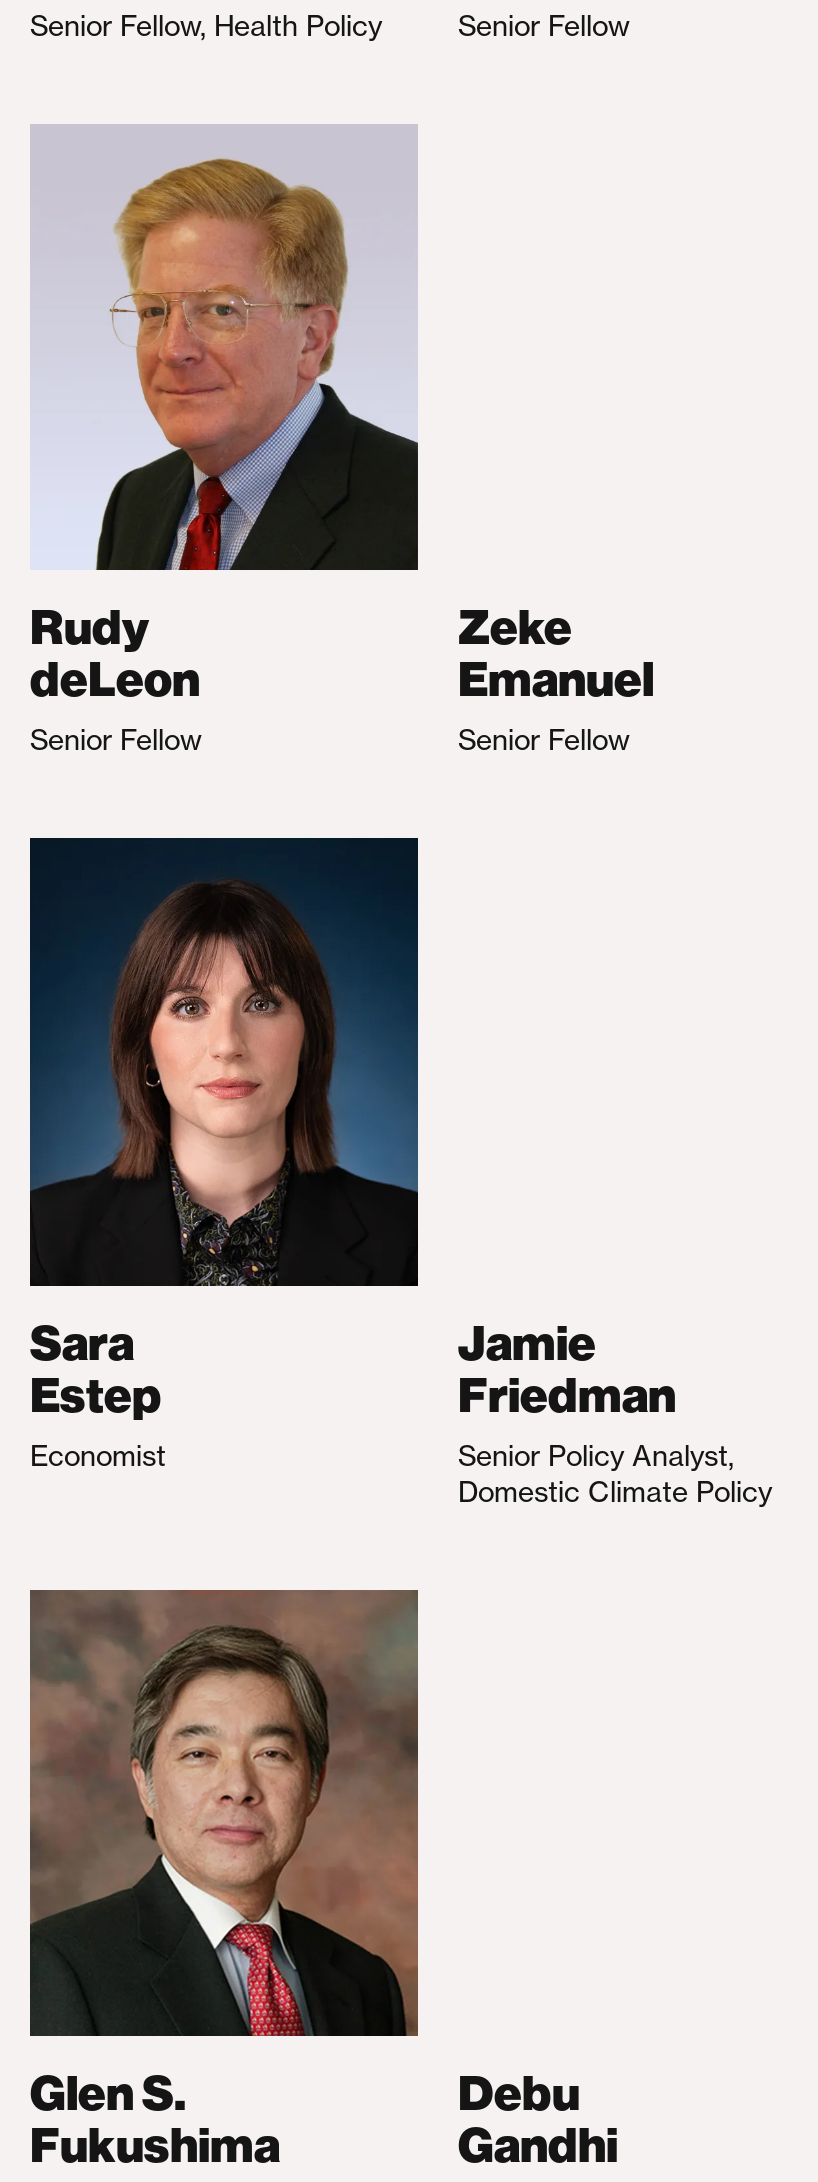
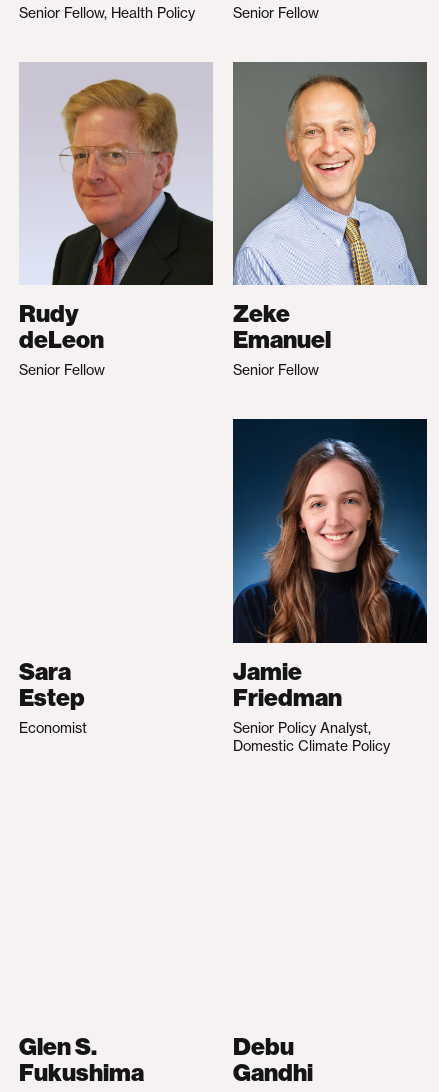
+ [image]

+ [image]

- [image]

- [image]
